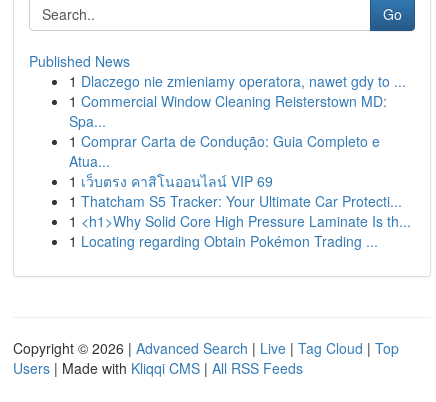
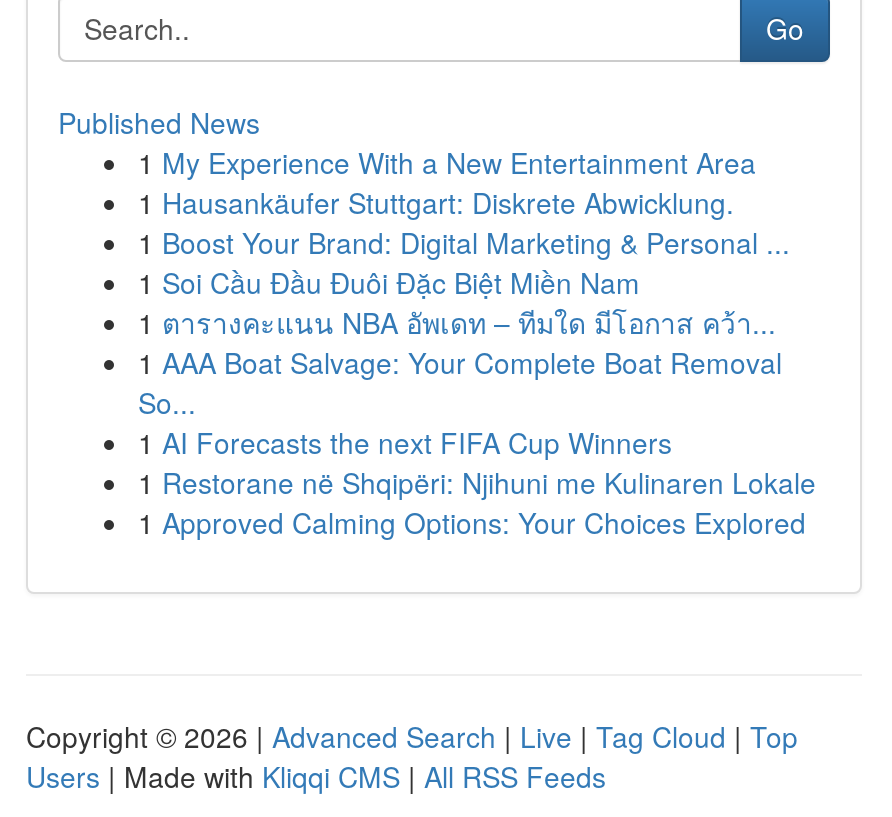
- 1 Dlaczego nie zmieniamy operatora, nawet gdy to ...
- 1 Commercial Window Cleaning Reisterstown MD:
- Spa...
- 1 Comprar Carta de Condução: Guia Completo e
- Atua...
- 1 เว็บตรง คาสิโนออนไลน์ VIP 69
- 1 Thatcham S5 Tracker: Your Ultimate Car Protecti...
- 1 <h1>Why Solid Core High Pressure Laminate Is th...
- 1 Locating regarding Obtain Pokémon Trading ...
+ 1 My Experience With a New Entertainment Area
+ 1 Hausankäufer Stuttgart: Diskrete Abwicklung.
+ 1 Boost Your Brand: Digital Marketing & Personal ...
+ 1 Soi Cầu Đầu Đuôi Đặc Biệt Miền Nam
+ 1 ตารางคะแนน NBA อัพเดท – ทีมใด มีโอกาส คว้า...
+ 1 AAA Boat Salvage: Your Complete Boat Removal
+ So...
+ 1 AI Forecasts the next FIFA Cup Winners
+ 1 Restorane në Shqipëri: Njihuni me Kulinaren Lokale
+ 1 Approved Calming Options: Your Choices Explored
